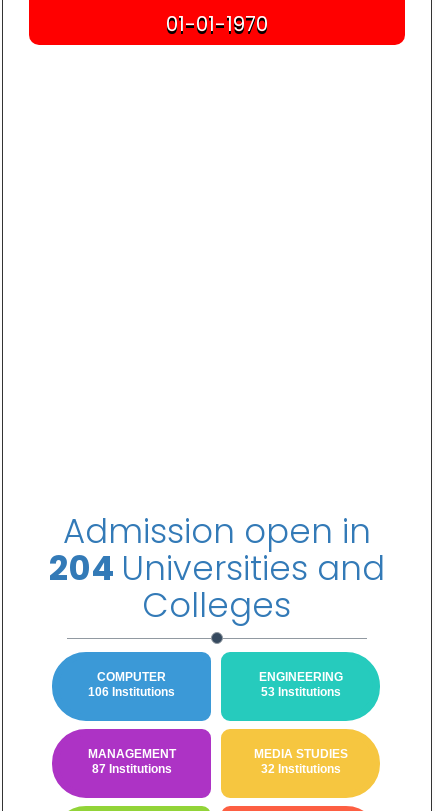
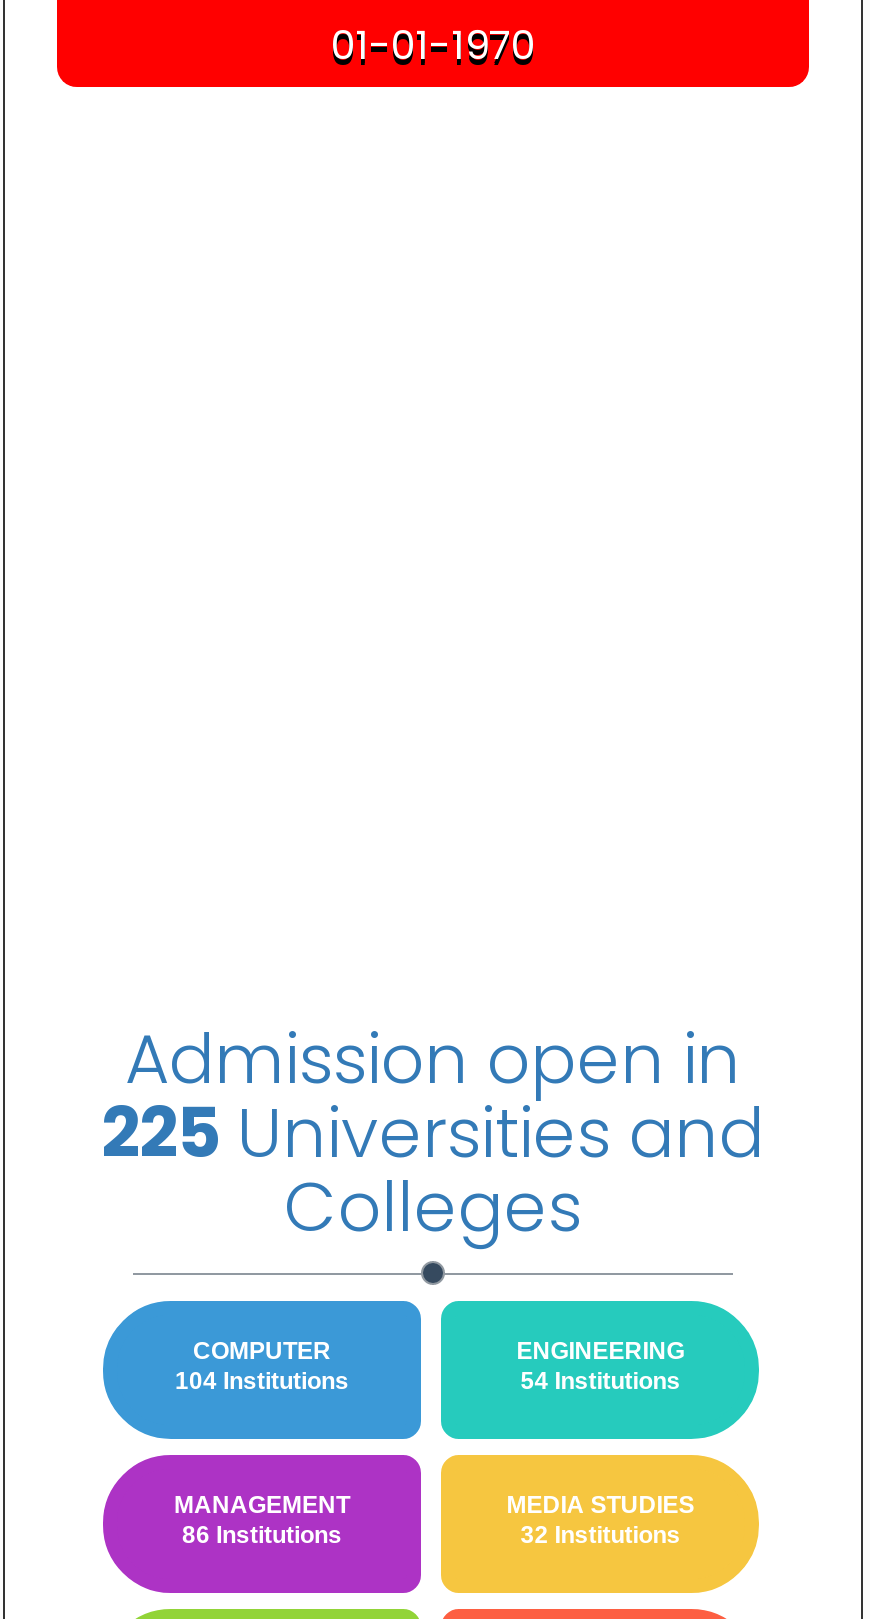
- 204 Universities and
+ 225 Universities and

- 106 Institutions
+ 104 Institutions

- 53 Institutions
+ 54 Institutions

- 87 Institutions
+ 86 Institutions
